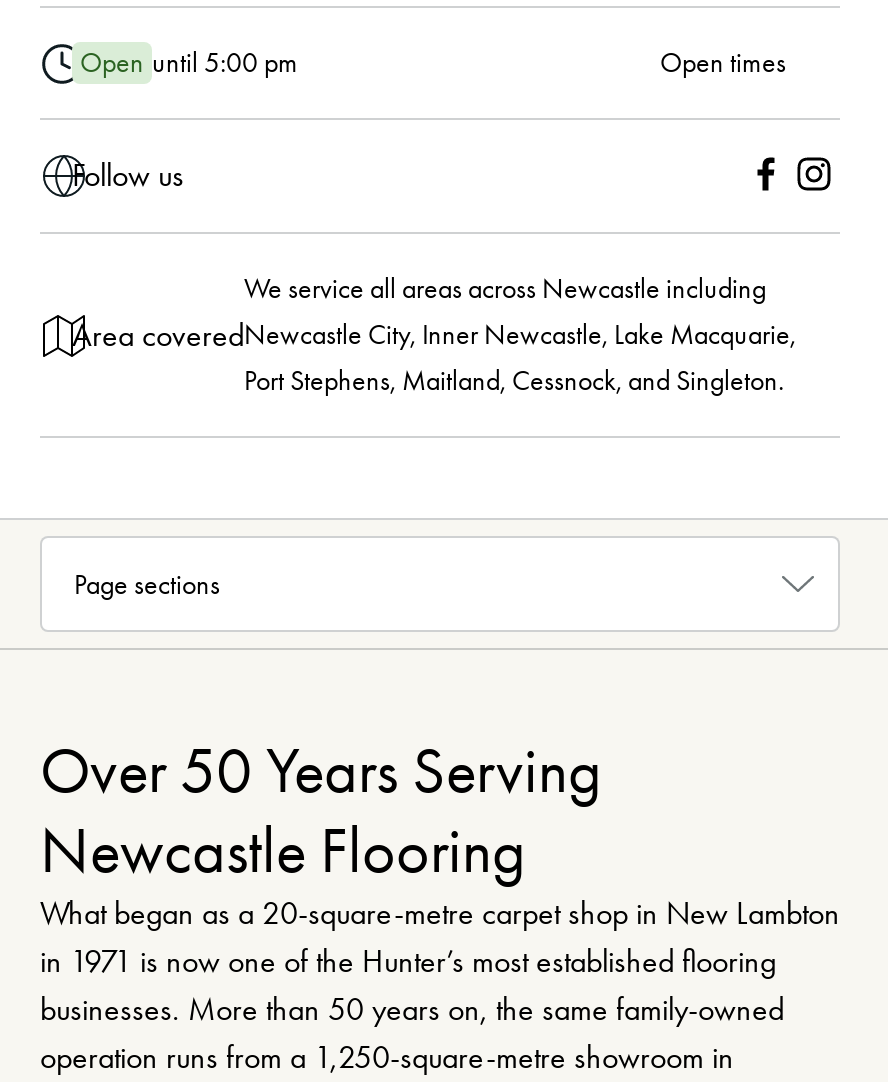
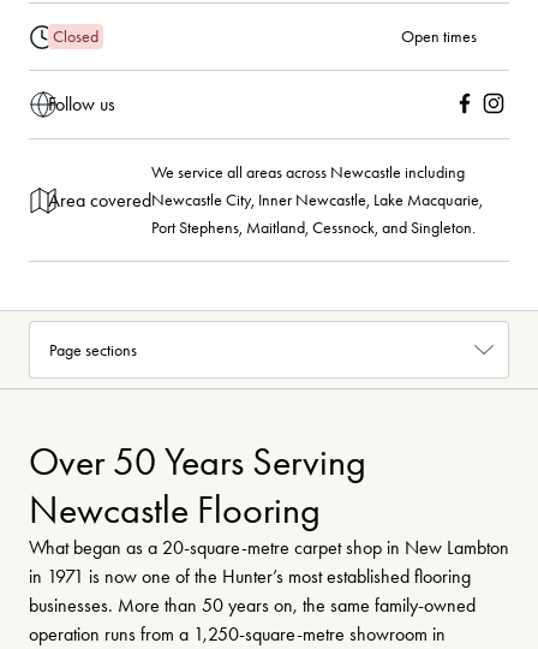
- Open until 5:00 pm
+ Closed
